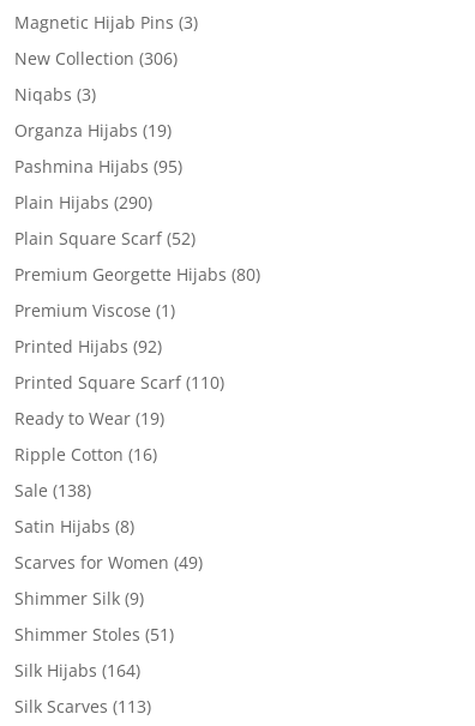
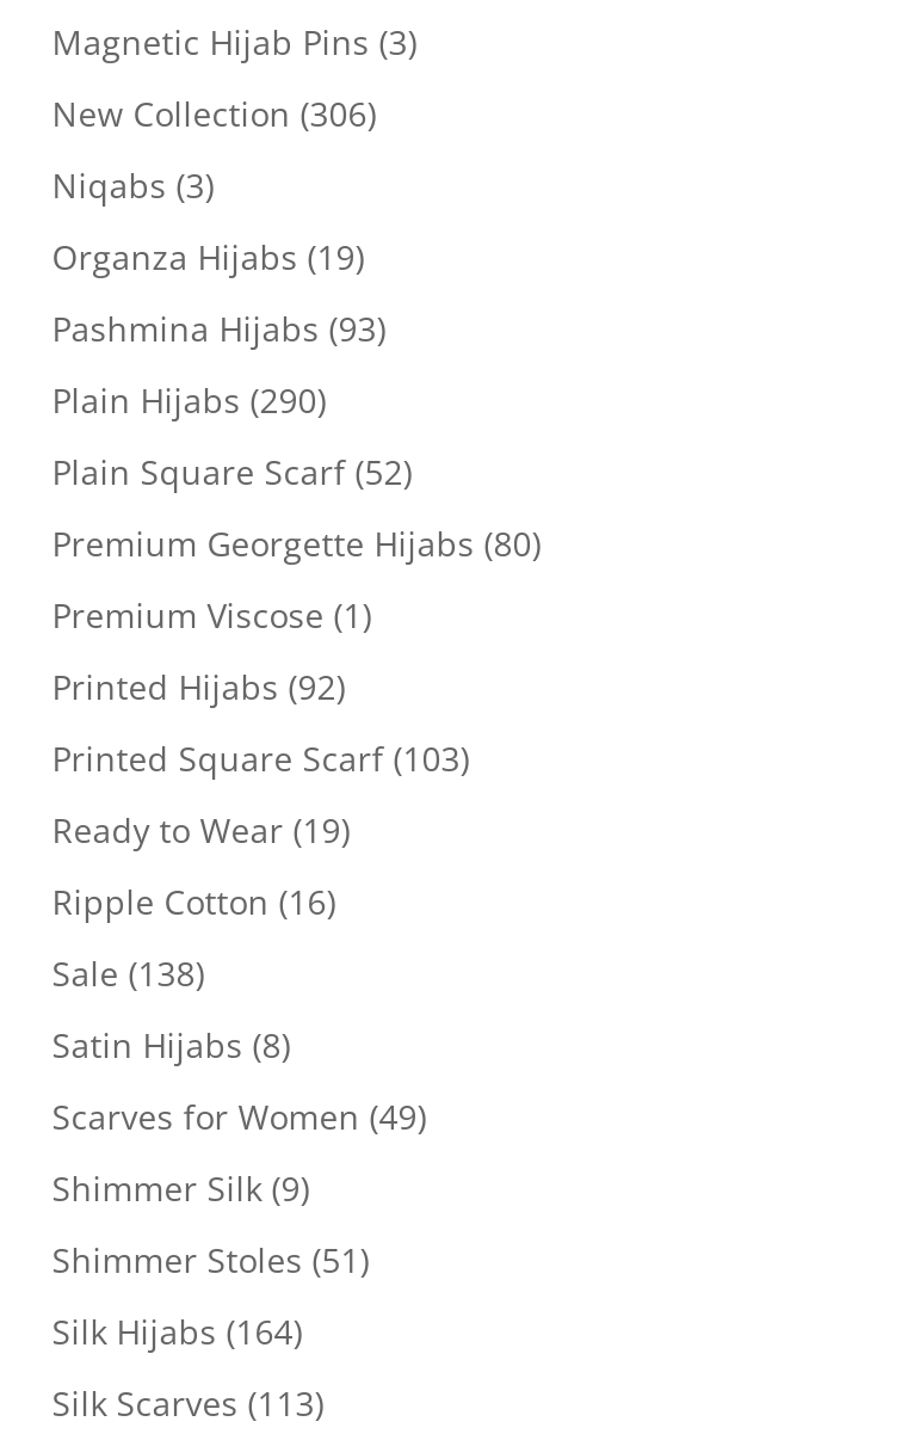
- Pashmina Hijabs (95)
+ Pashmina Hijabs (93)

- Printed Square Scarf (110)
+ Printed Square Scarf (103)
